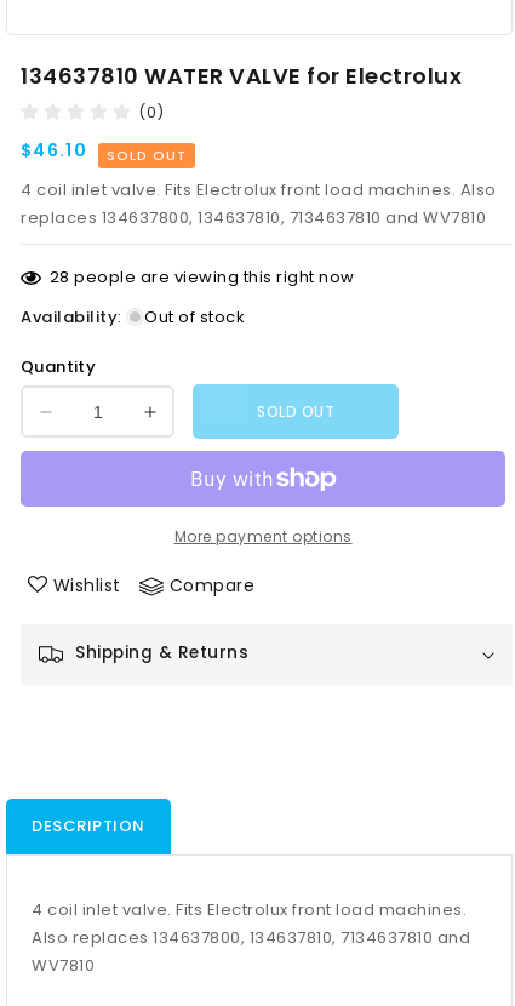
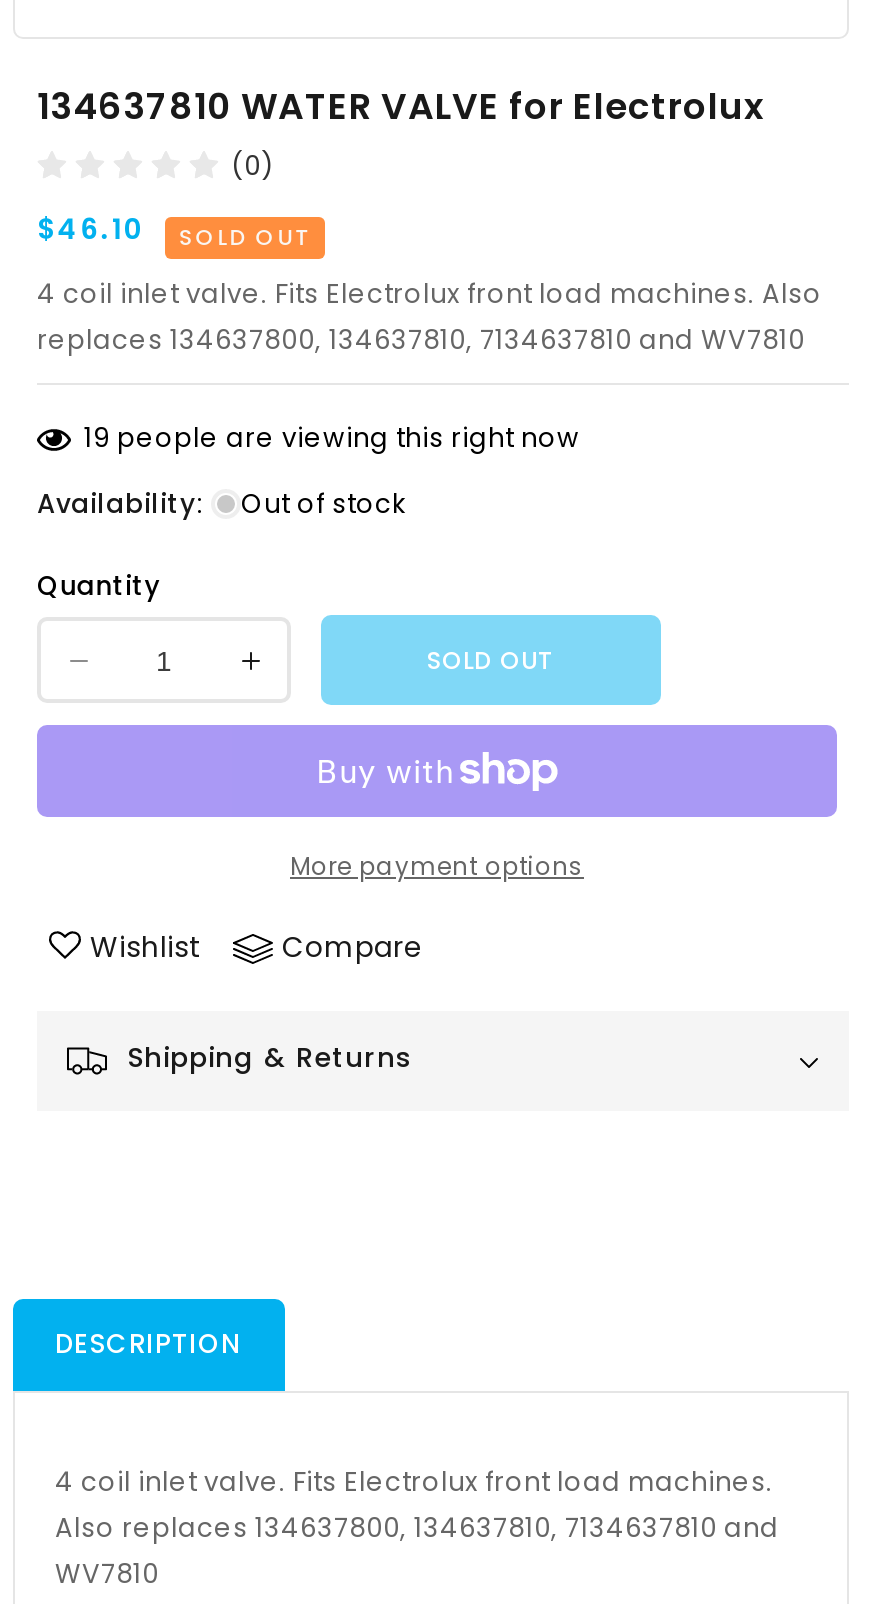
- 28 people are viewing this right now
+ 19 people are viewing this right now
